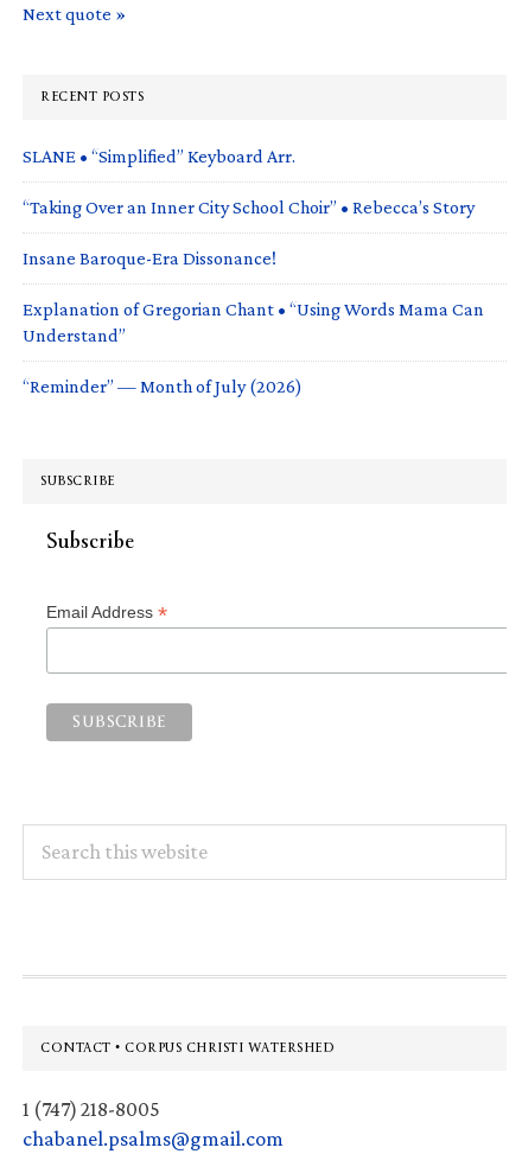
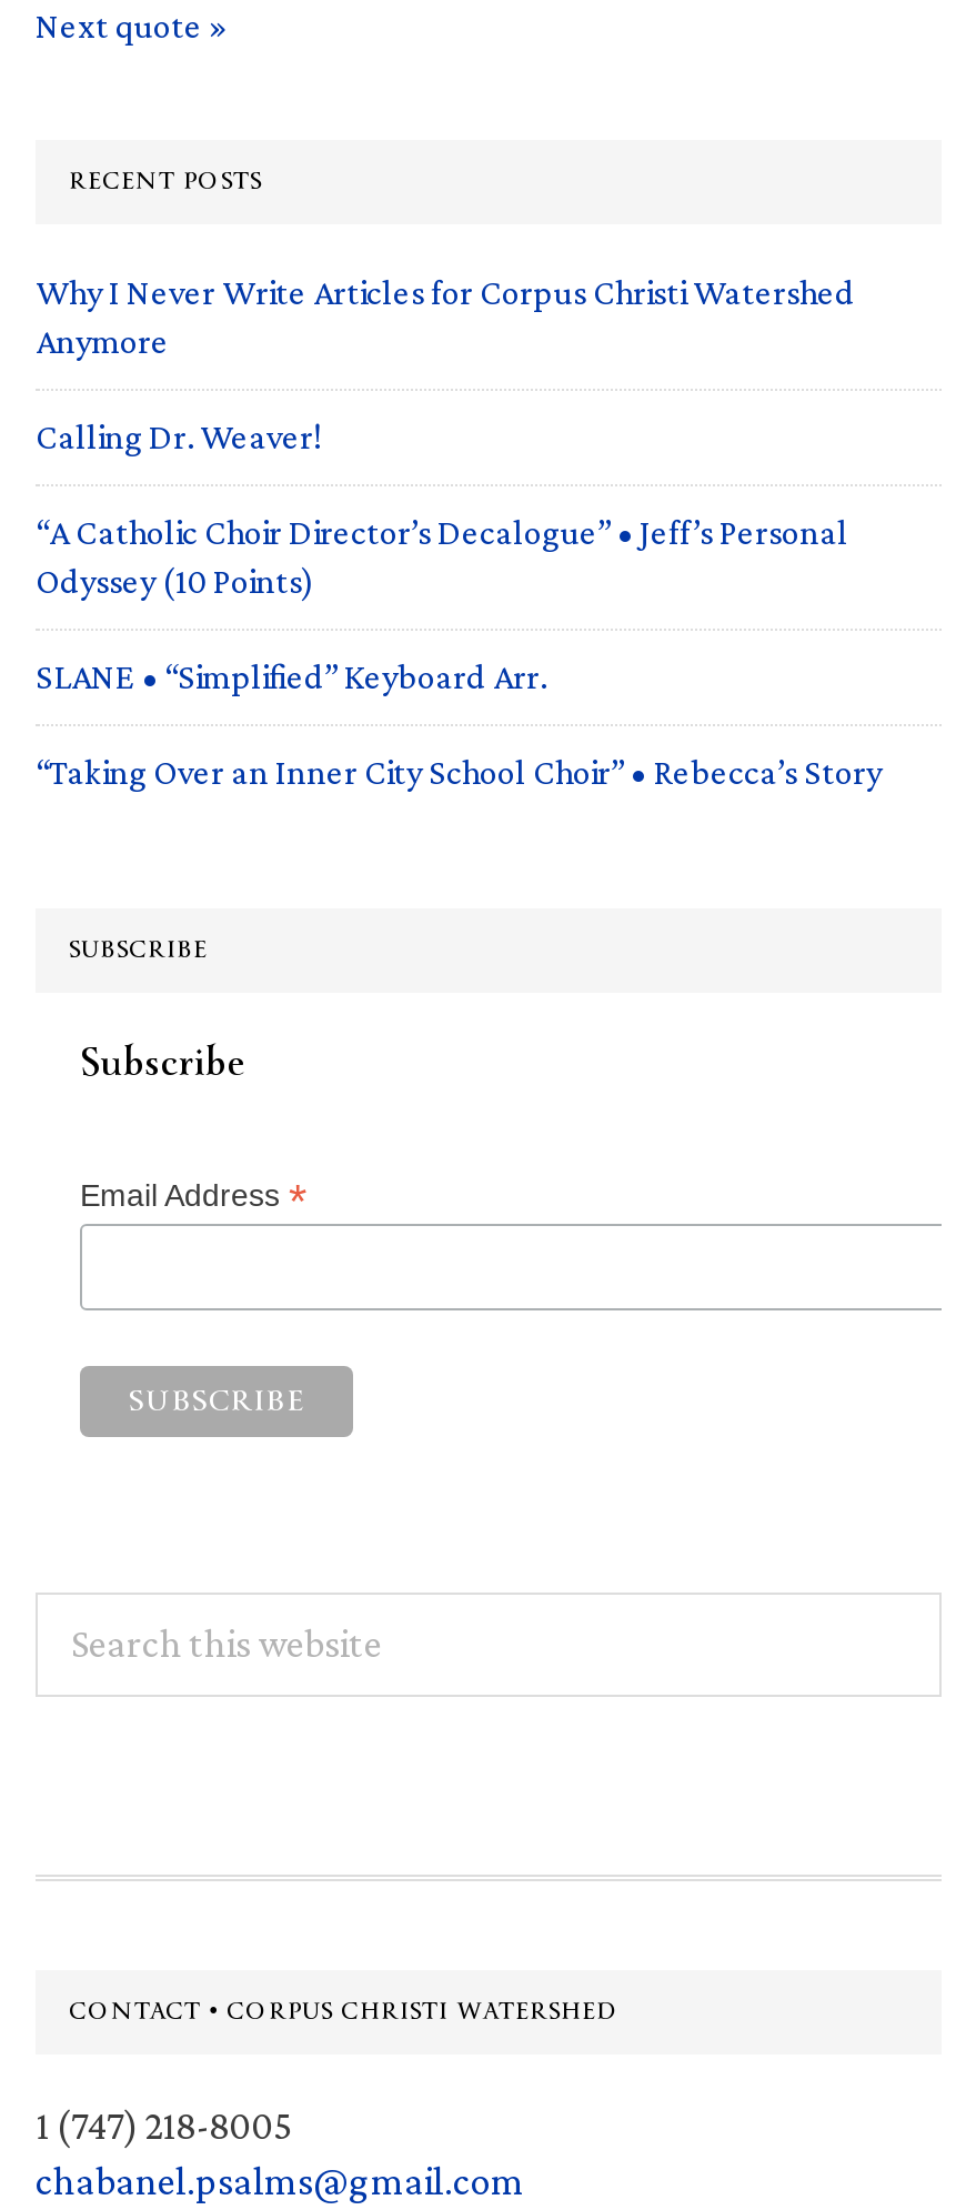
+ Why I Never Write Articles for Corpus Christi Watershed
+ Anymore
+ Calling Dr. Weaver!
+ “A Catholic Choir Director’s Decalogue” • Jeff’s Personal
+ Odyssey (10 Points)

moved down: SLANE • “Simplified” Keyboard Arr. | “Taking Over an Inner City School Choir” • Rebecca’s Story

- Insane Baroque-Era Dissonance!
- Explanation of Gregorian Chant • “Using Words Mama Can
- Understand”
- “Reminder” — Month of July (2026)
